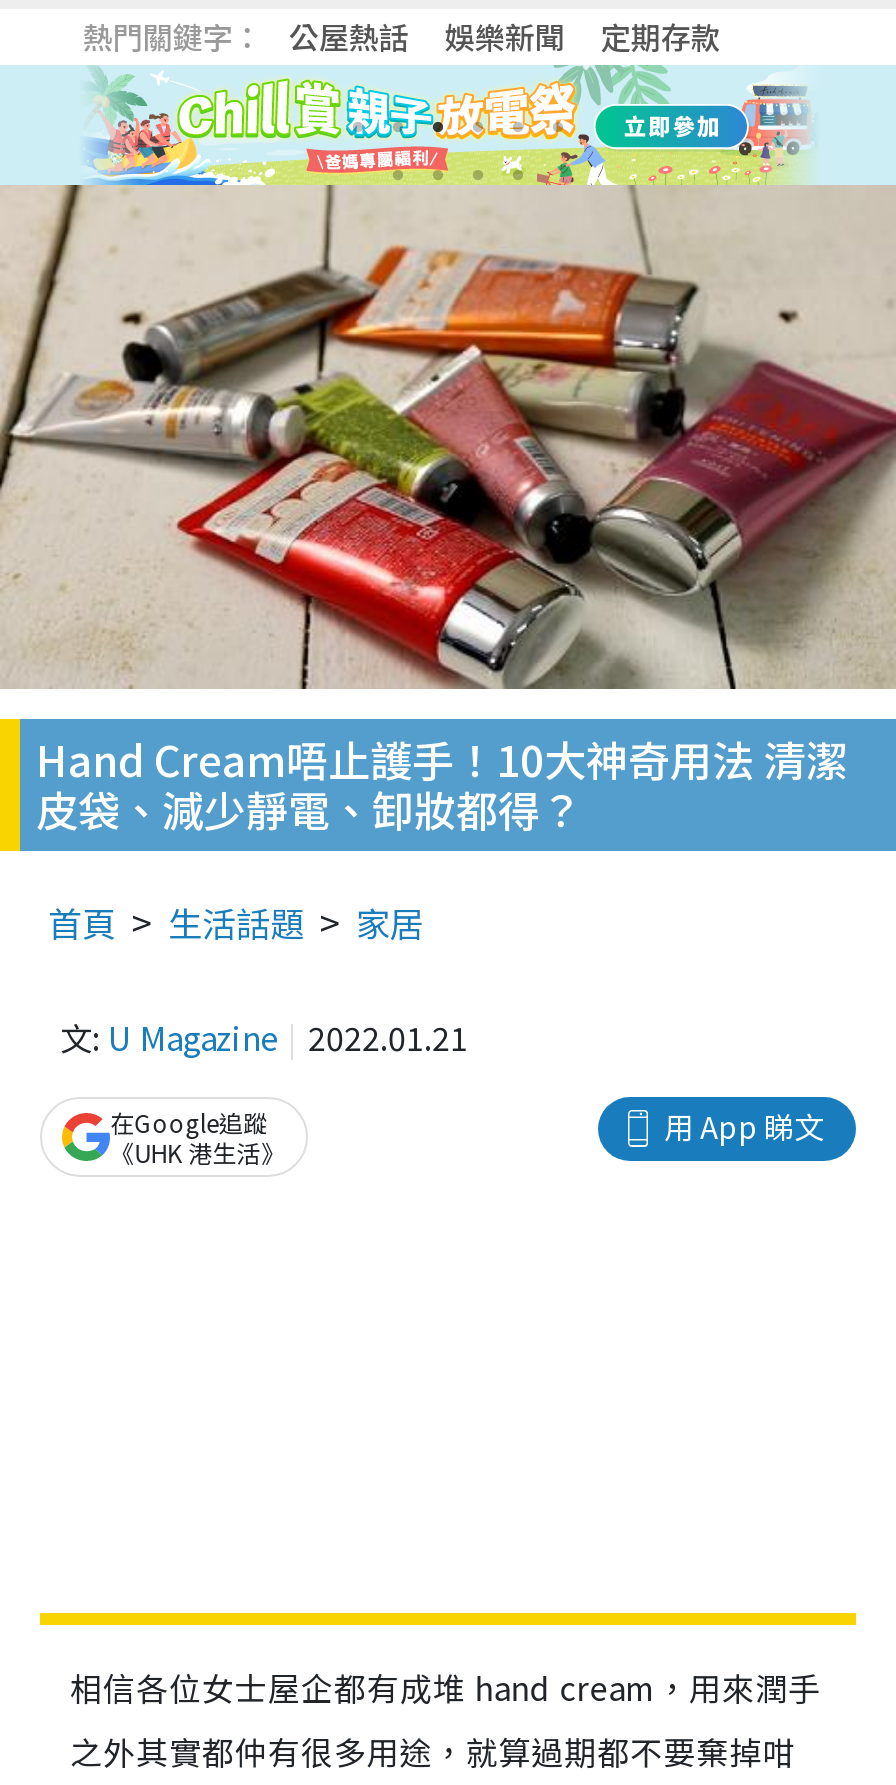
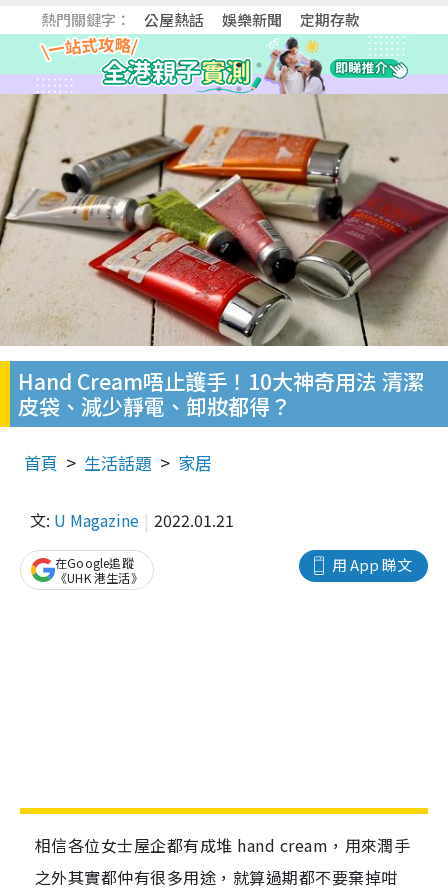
- [image]
+ [image]
